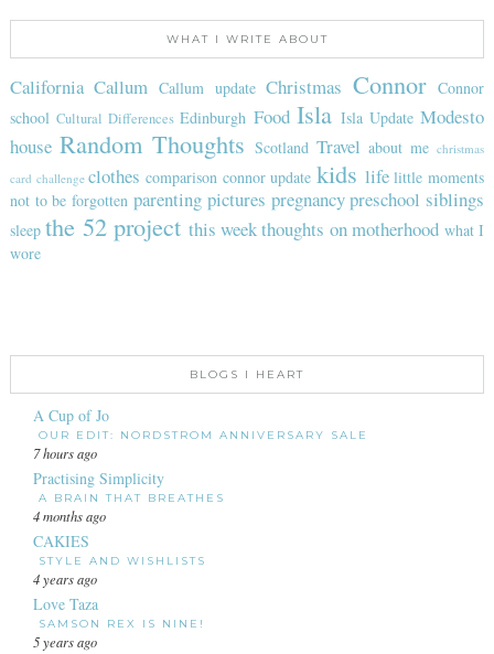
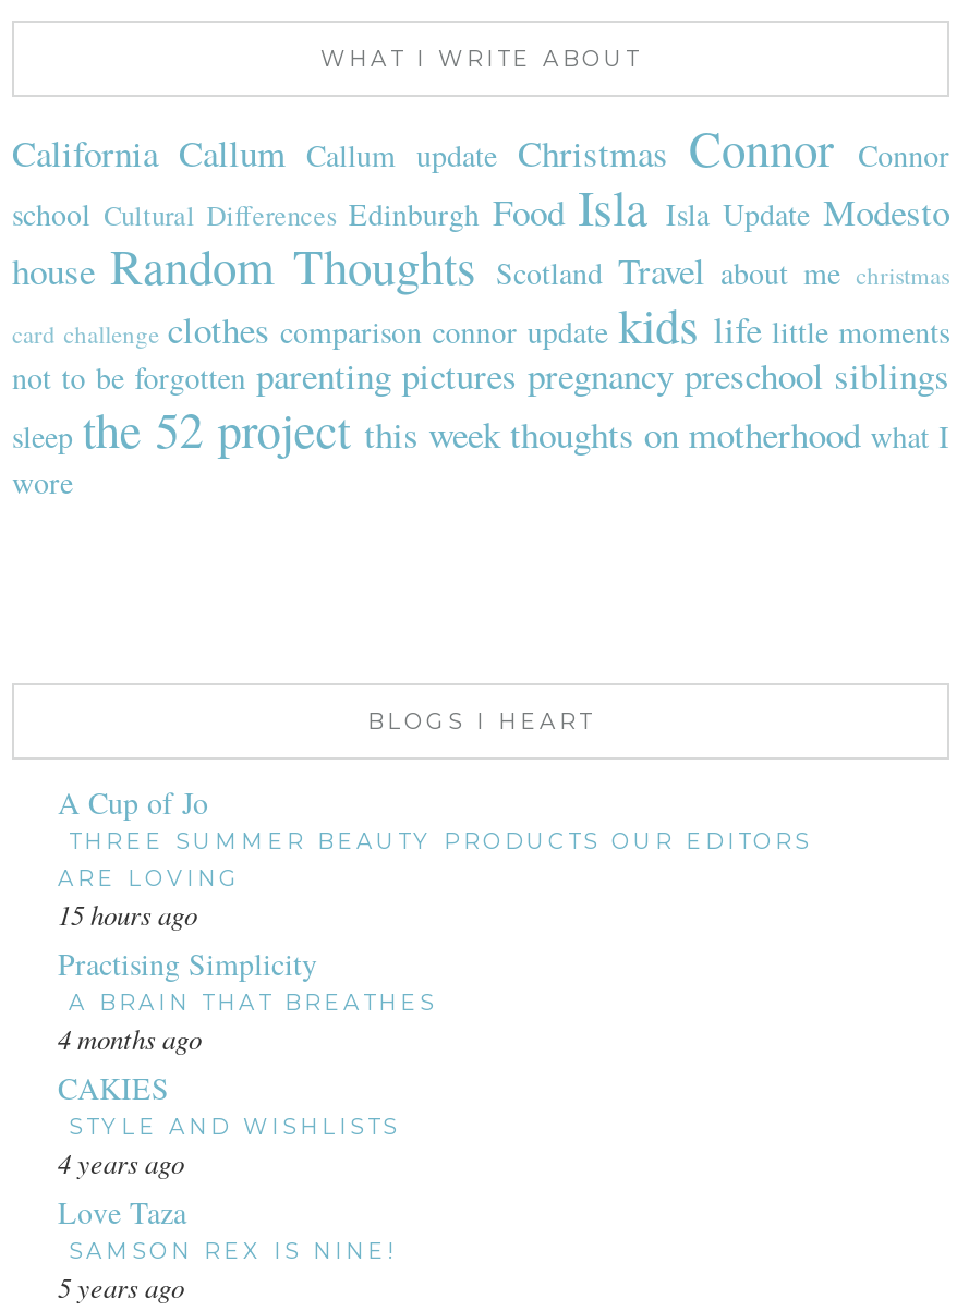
- OUR EDIT: NORDSTROM ANNIVERSARY SALE
- 7 hours ago
+ THREE SUMMER BEAUTY PRODUCTS OUR EDITORS
+ ARE LOVING
+ 15 hours ago
